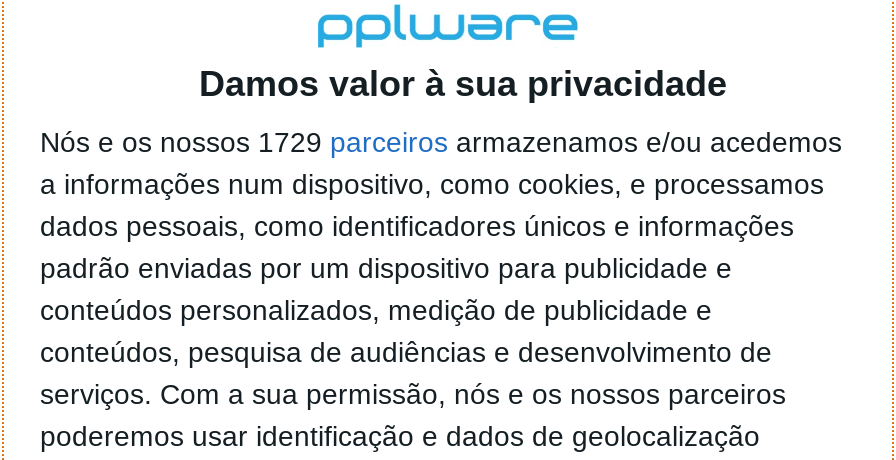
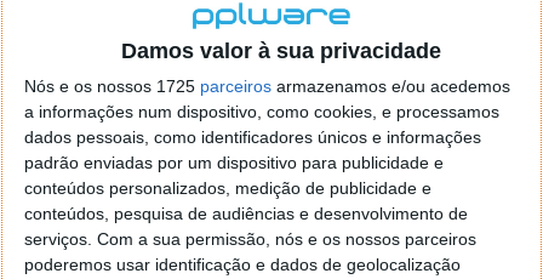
- Nós e os nossos 1729 parceiros armazenamos e/ou acedemos
+ Nós e os nossos 1725 parceiros armazenamos e/ou acedemos
